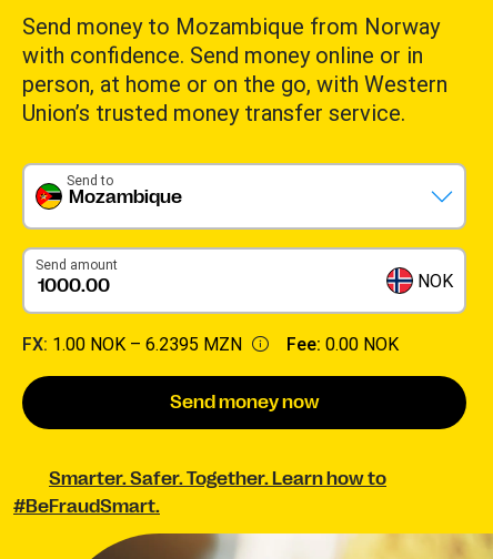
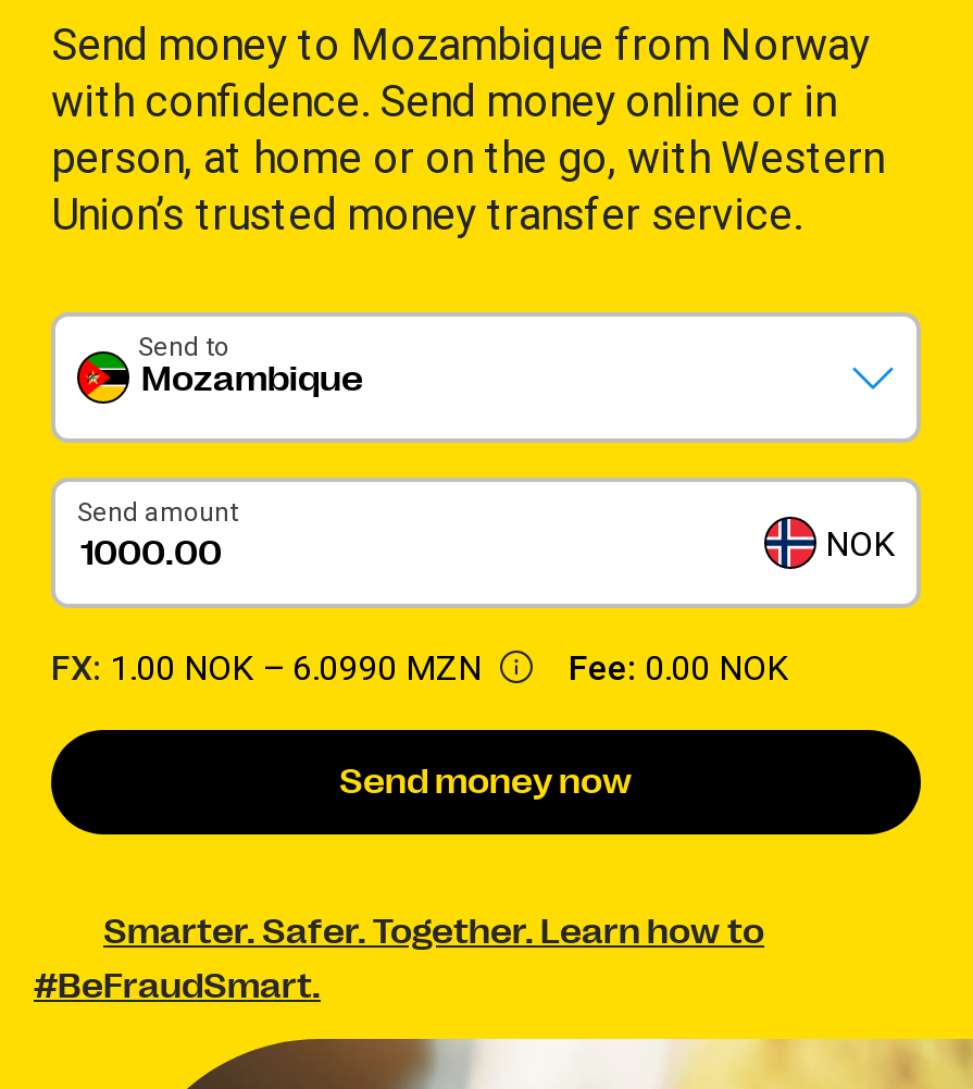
- FX: 1.00 NOK – 6.2395 MZN Fee: 0.00 NOK
+ FX: 1.00 NOK – 6.0990 MZN Fee: 0.00 NOK
